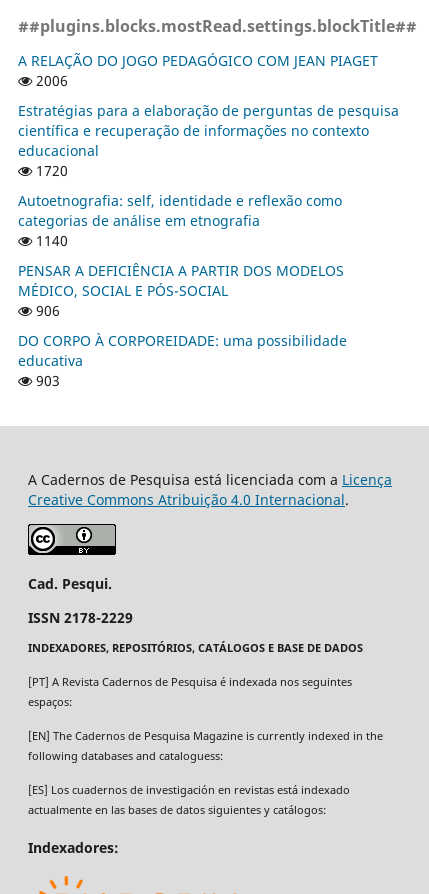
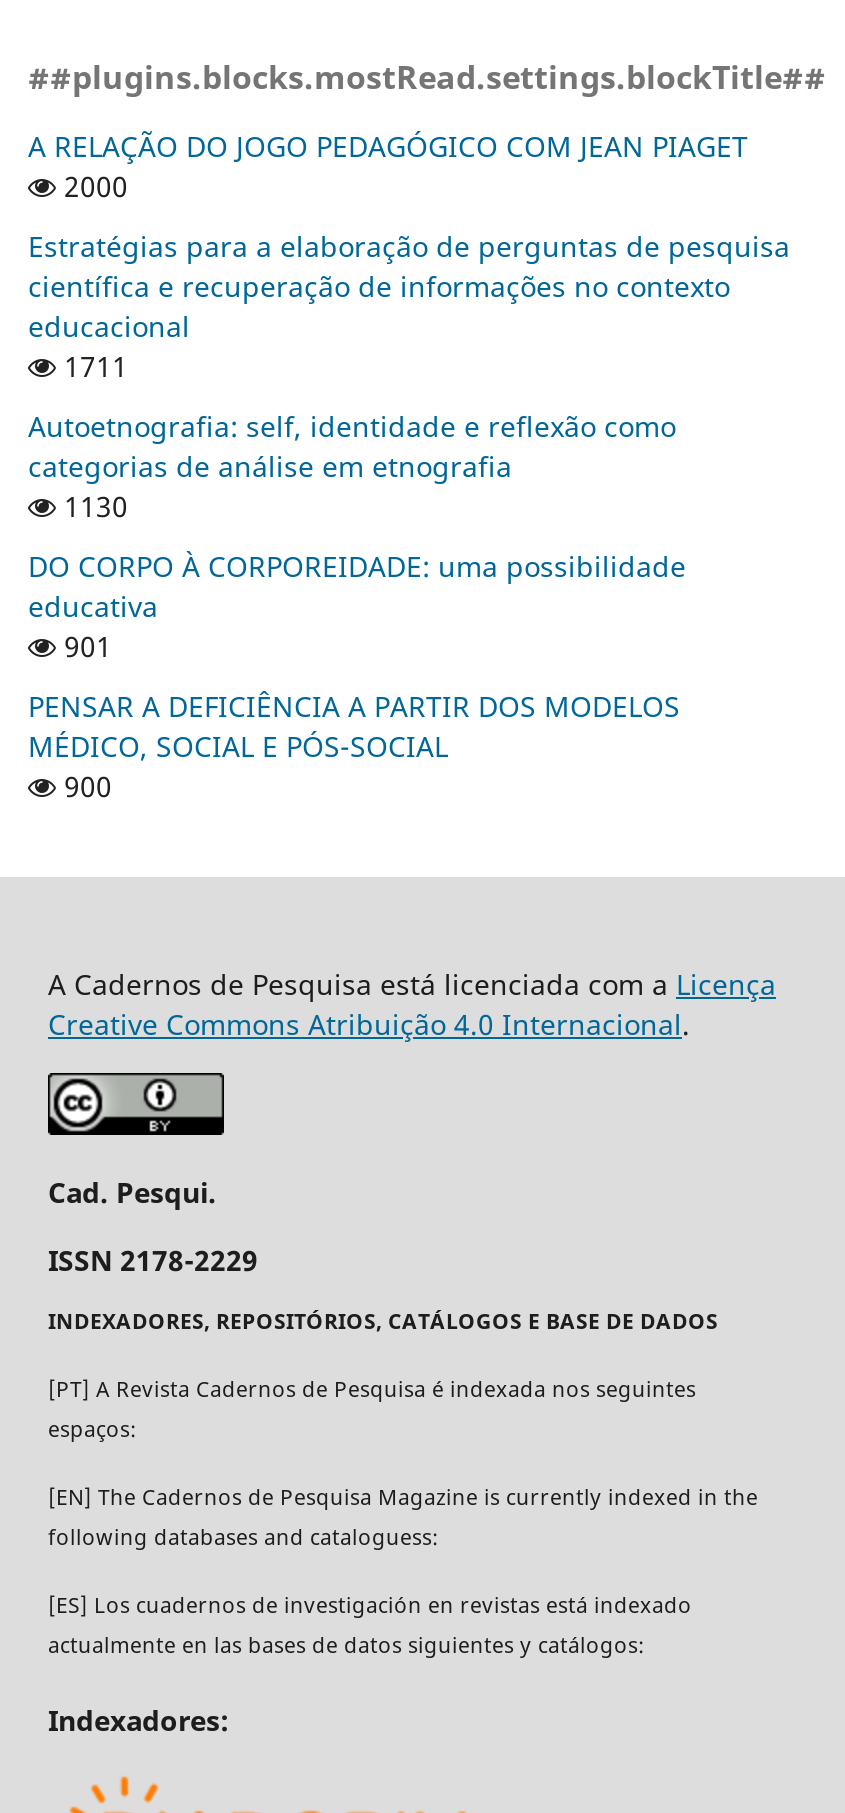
- 2006
+ 2000

- 1720
+ 1711

- 1140
+ 1130
+ 901

moved down: PENSAR A DEFICIÊNCIA A PARTIR DOS MODELOS | MÉDICO, SOCIAL E PÓS-SOCIAL

- 906
- 903
+ 900

moved up: DO CORPO À CORPOREIDADE: uma possibilidade | educativa
